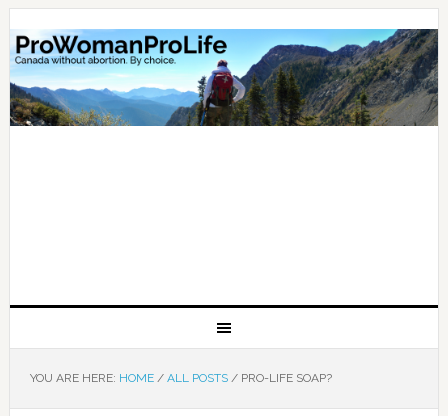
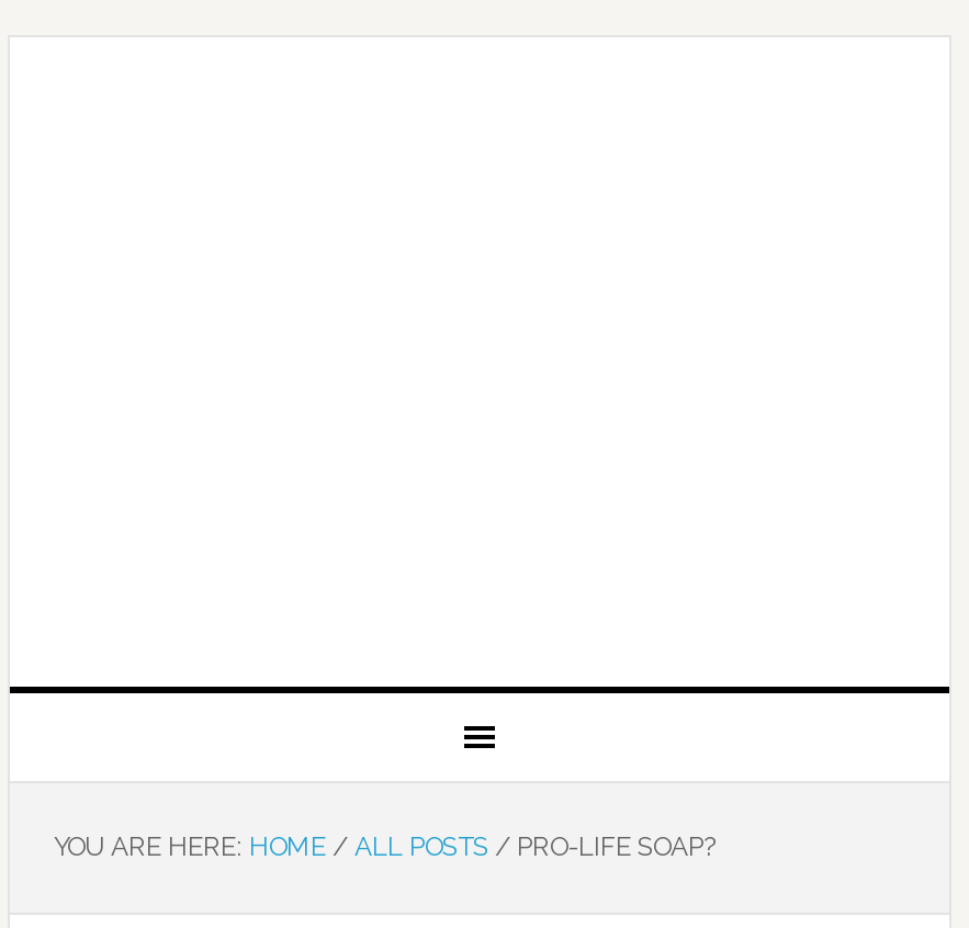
- [image]
